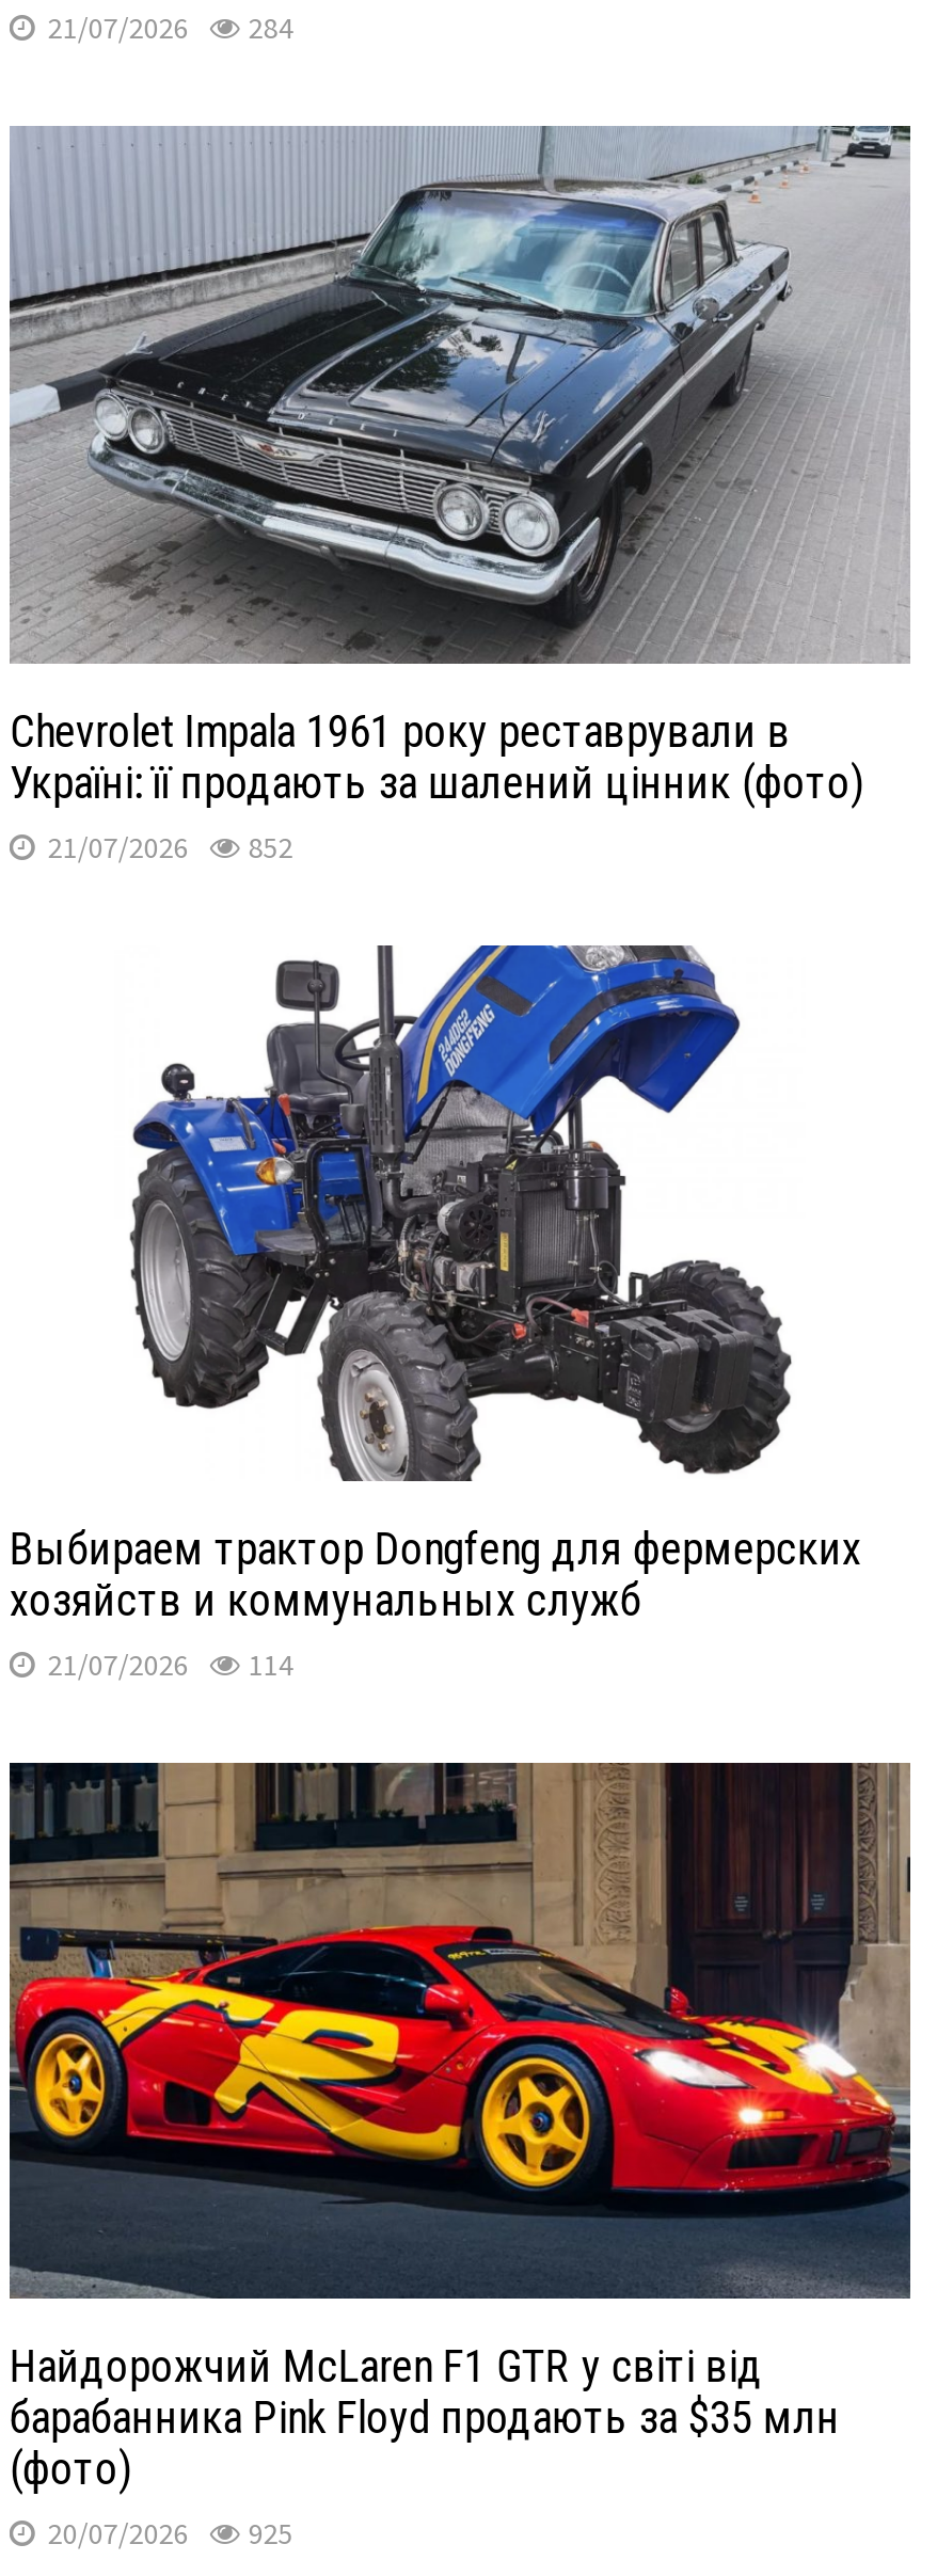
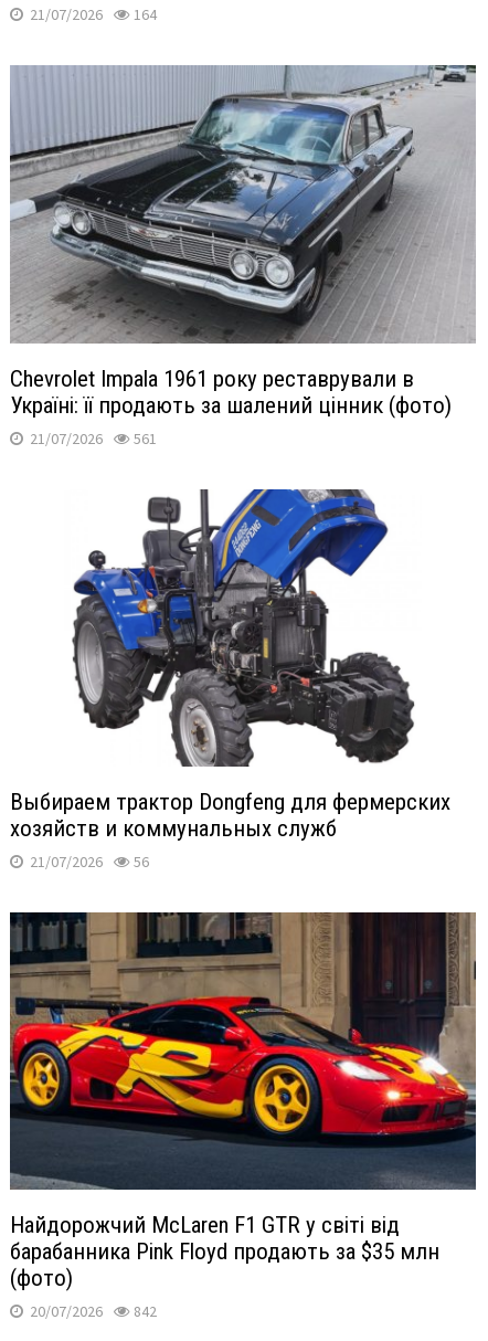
- 21/07/2026 284
+ 21/07/2026 164

- 21/07/2026 852
+ 21/07/2026 561

- 21/07/2026 114
+ 21/07/2026 56

- 20/07/2026 925
+ 20/07/2026 842
